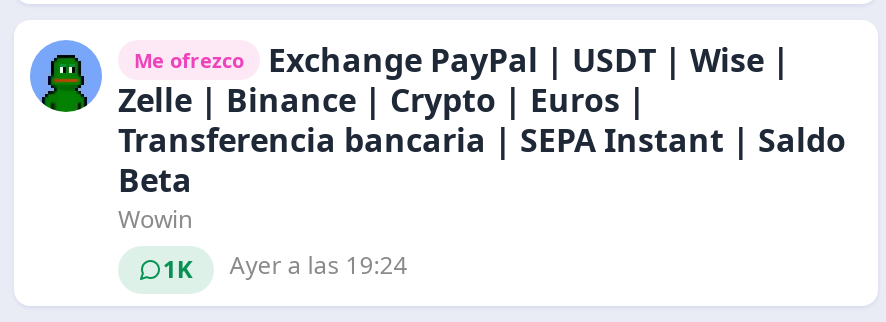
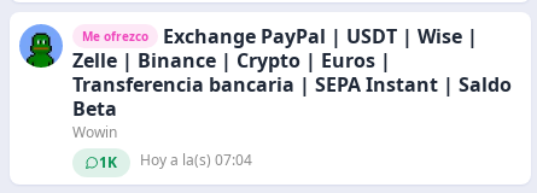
- 1K Ayer a las 19:24
+ 1K Hoy a la(s) 07:04
